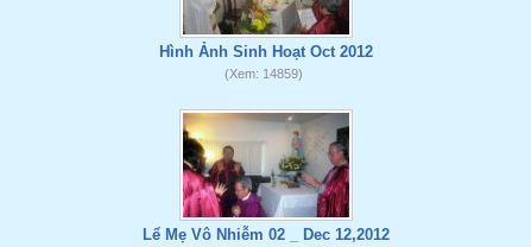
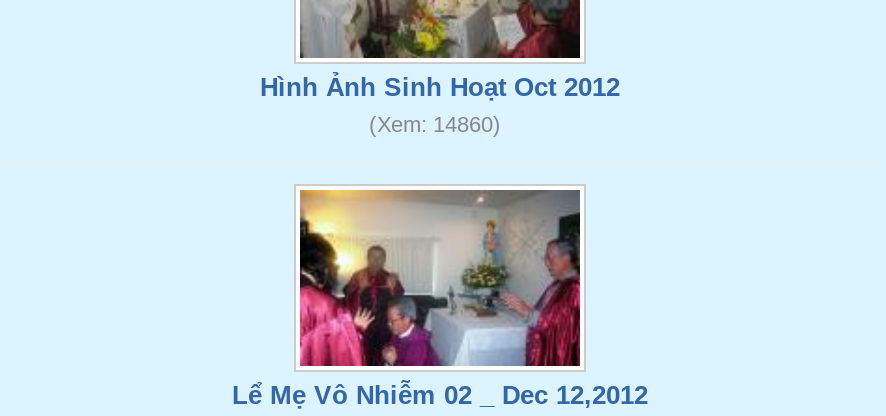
- (Xem: 14859)
+ (Xem: 14860)
